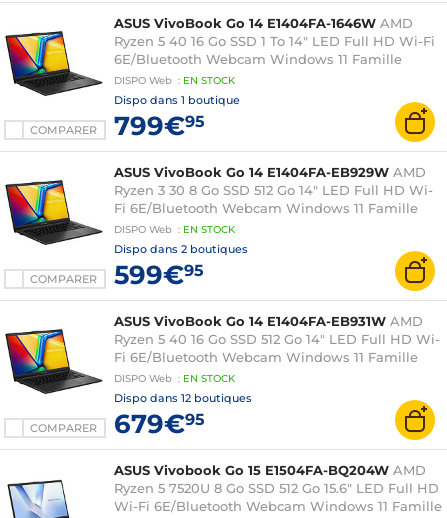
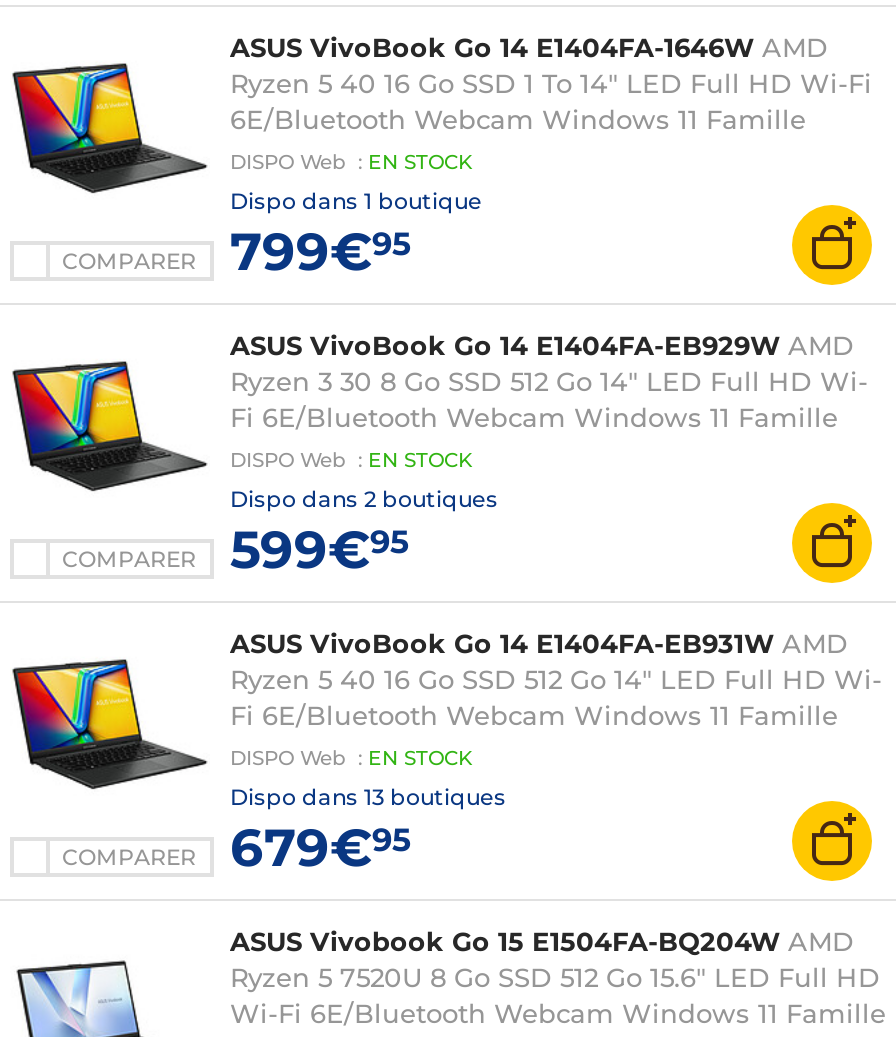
- Dispo dans 12 boutiques
+ Dispo dans 13 boutiques
